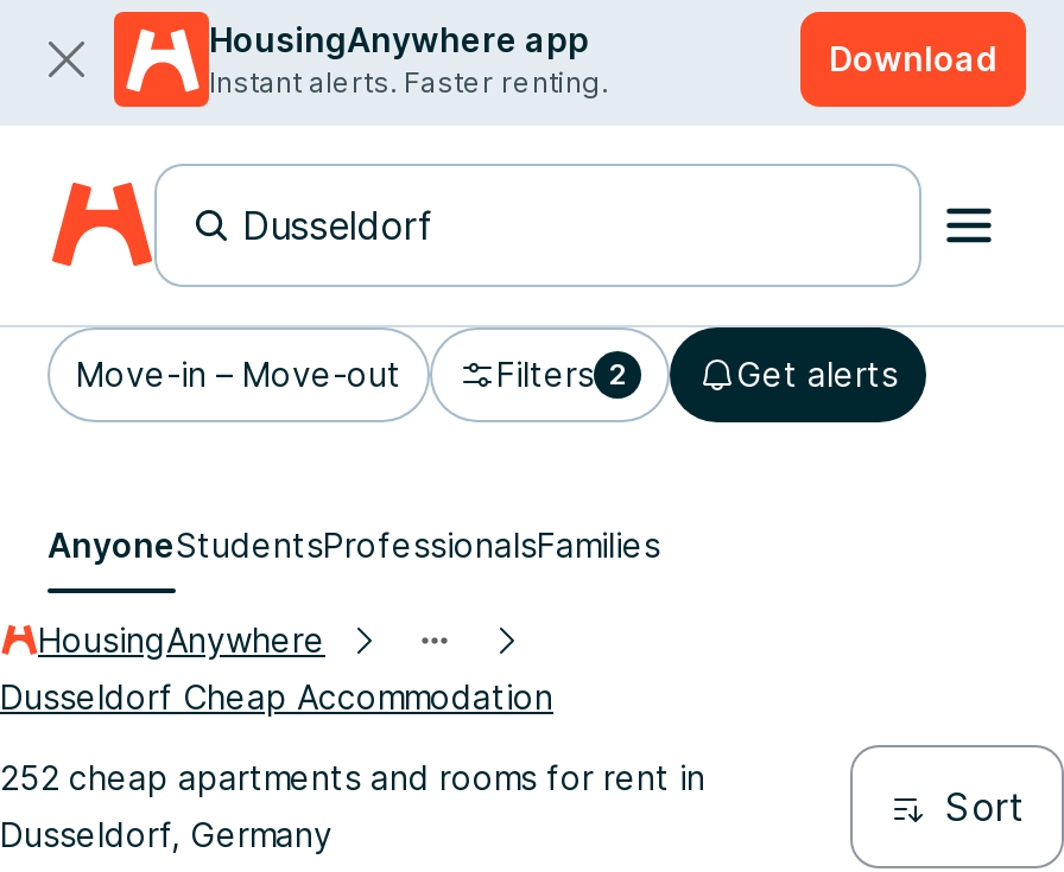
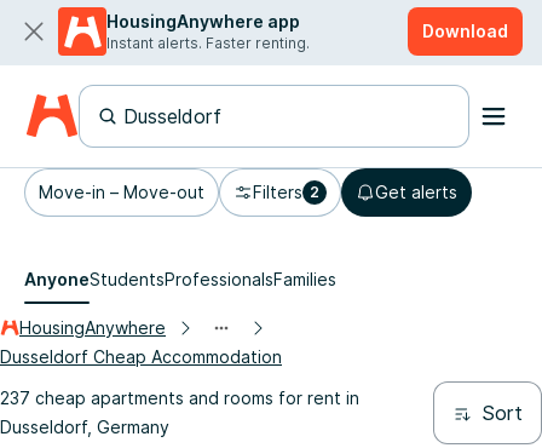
- 252 cheap apartments and rooms for rent in
+ 237 cheap apartments and rooms for rent in
